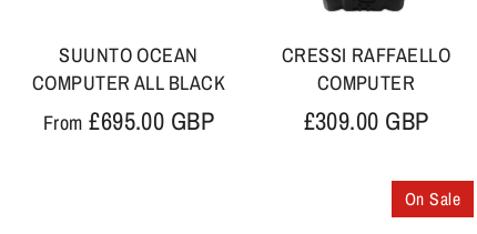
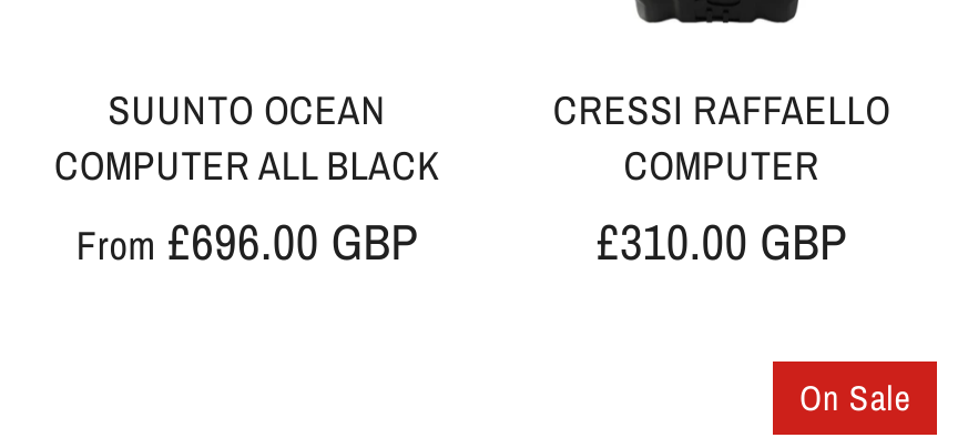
- From £695.00 GBP
+ From £696.00 GBP

- £309.00 GBP
+ £310.00 GBP
